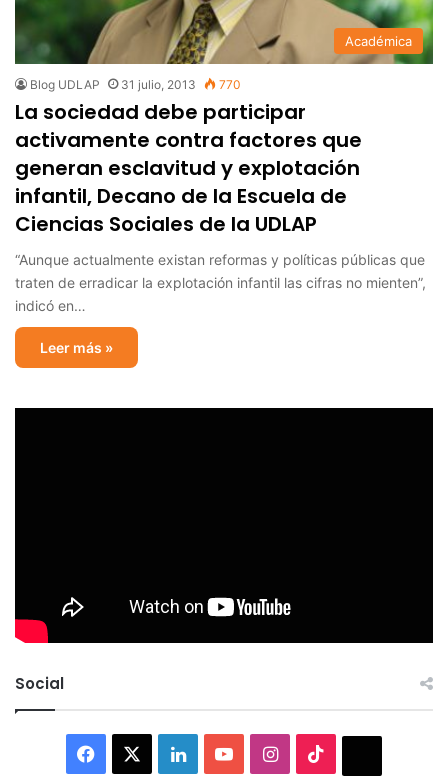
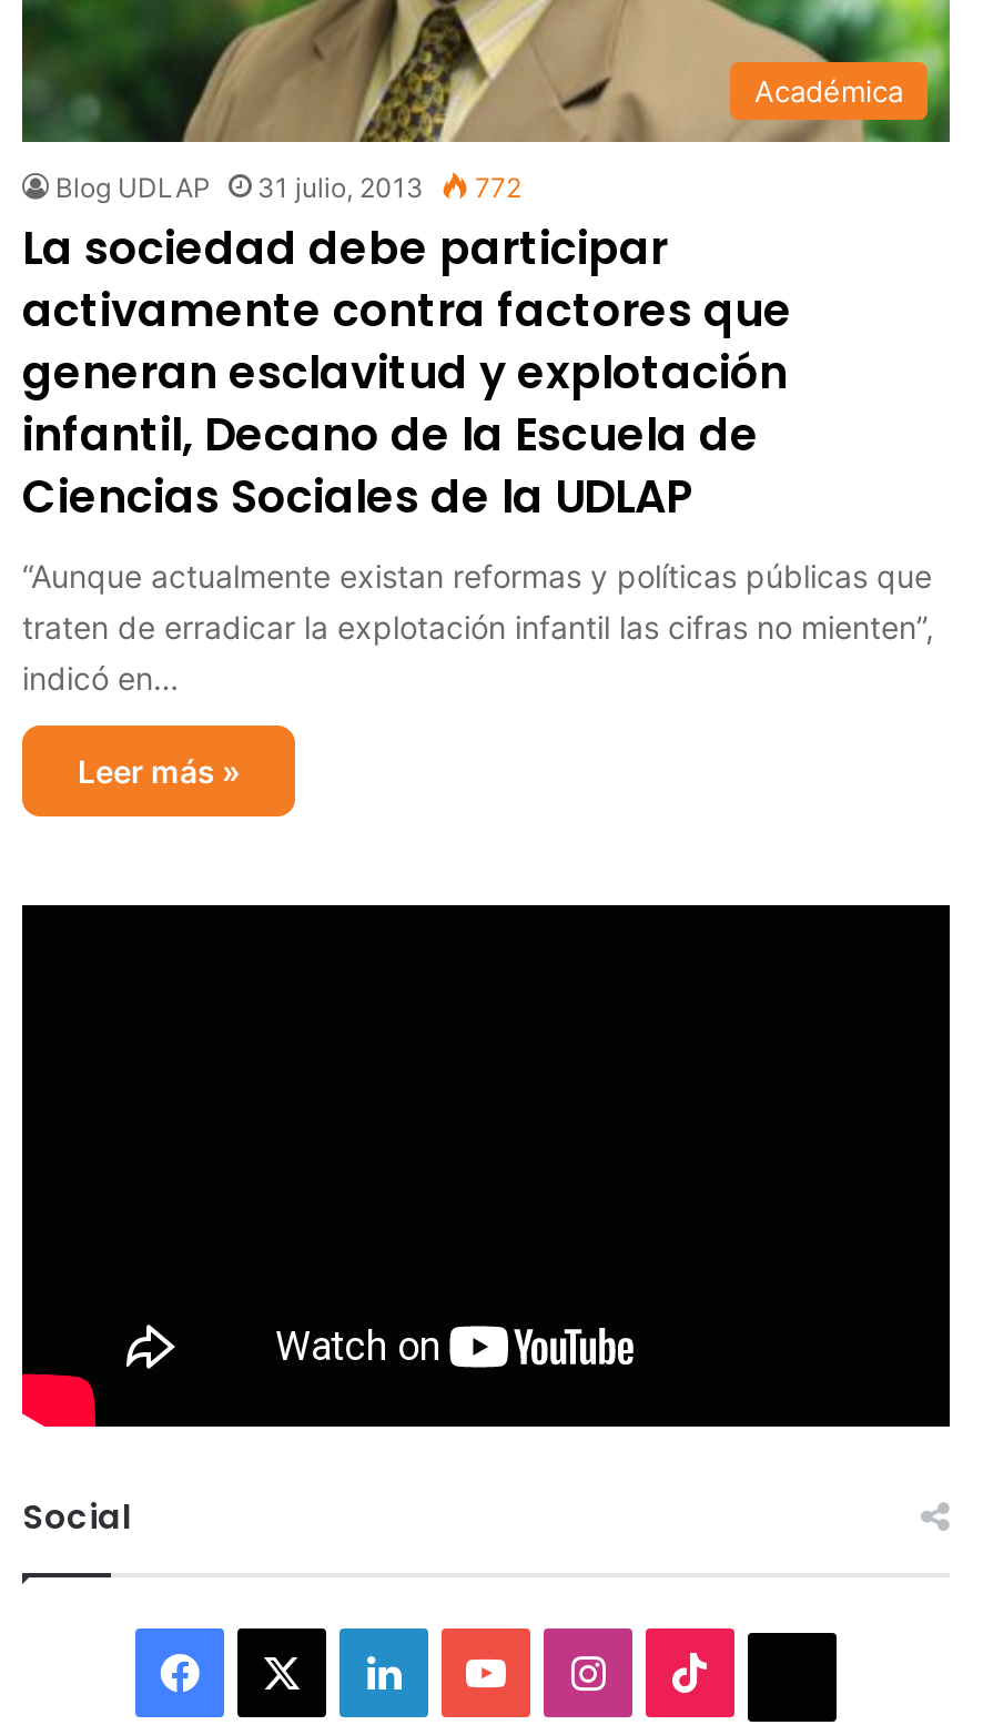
- Blog UDLAP 31 julio, 2013 770
+ Blog UDLAP 31 julio, 2013 772
